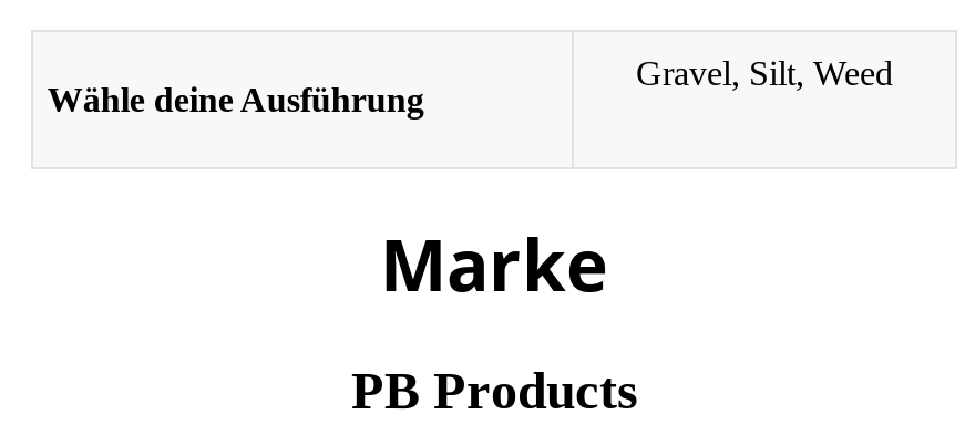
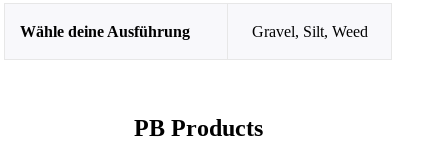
- Marke
